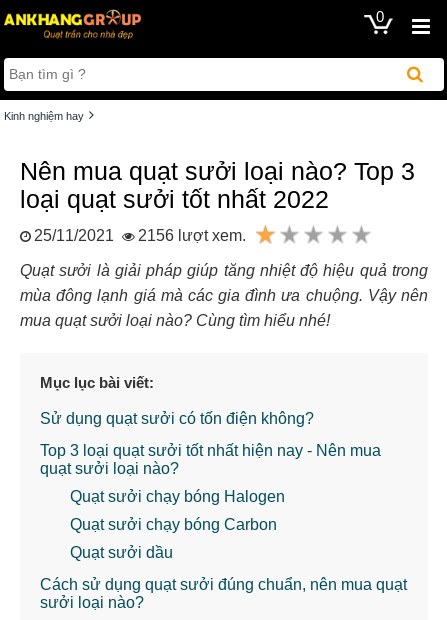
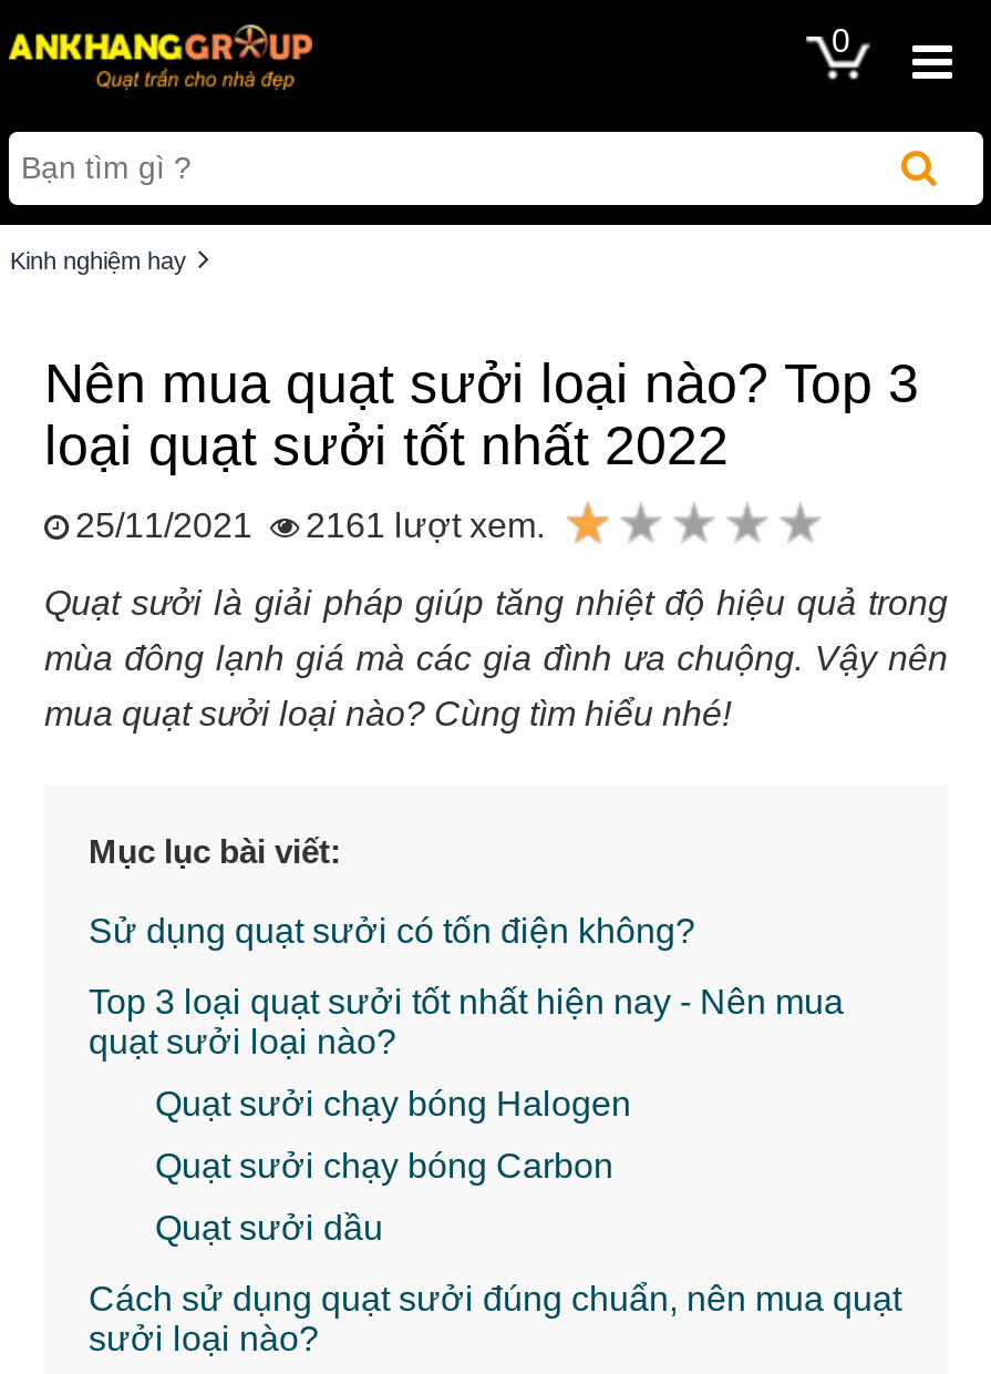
- 25/11/2021 2156 lượt xem.
+ 25/11/2021 2161 lượt xem.
